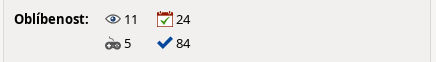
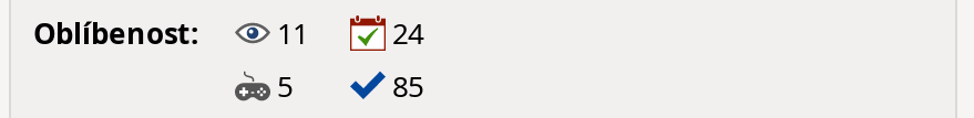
- 84
+ 85
